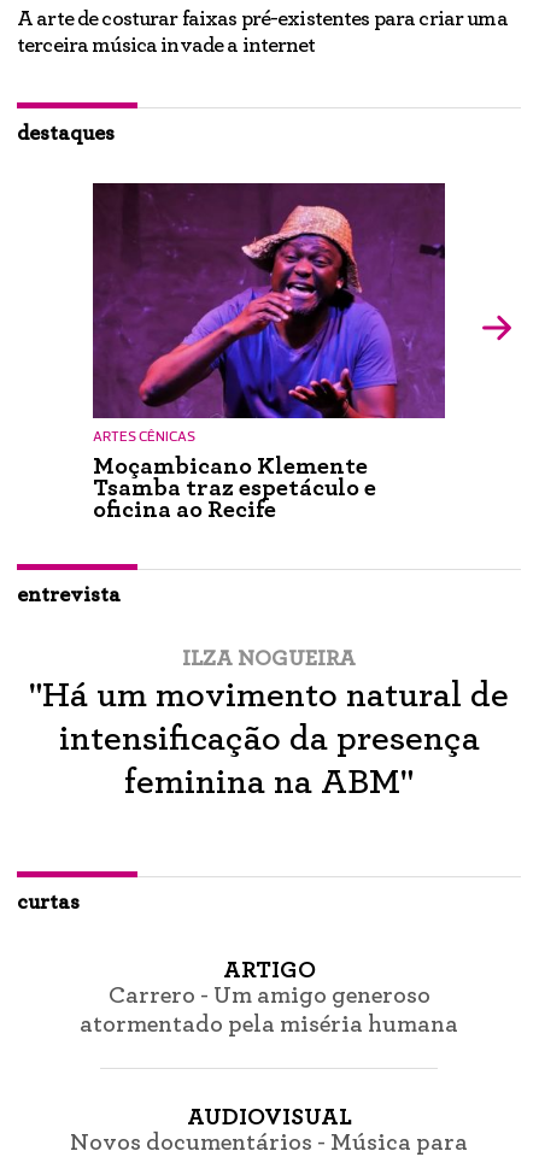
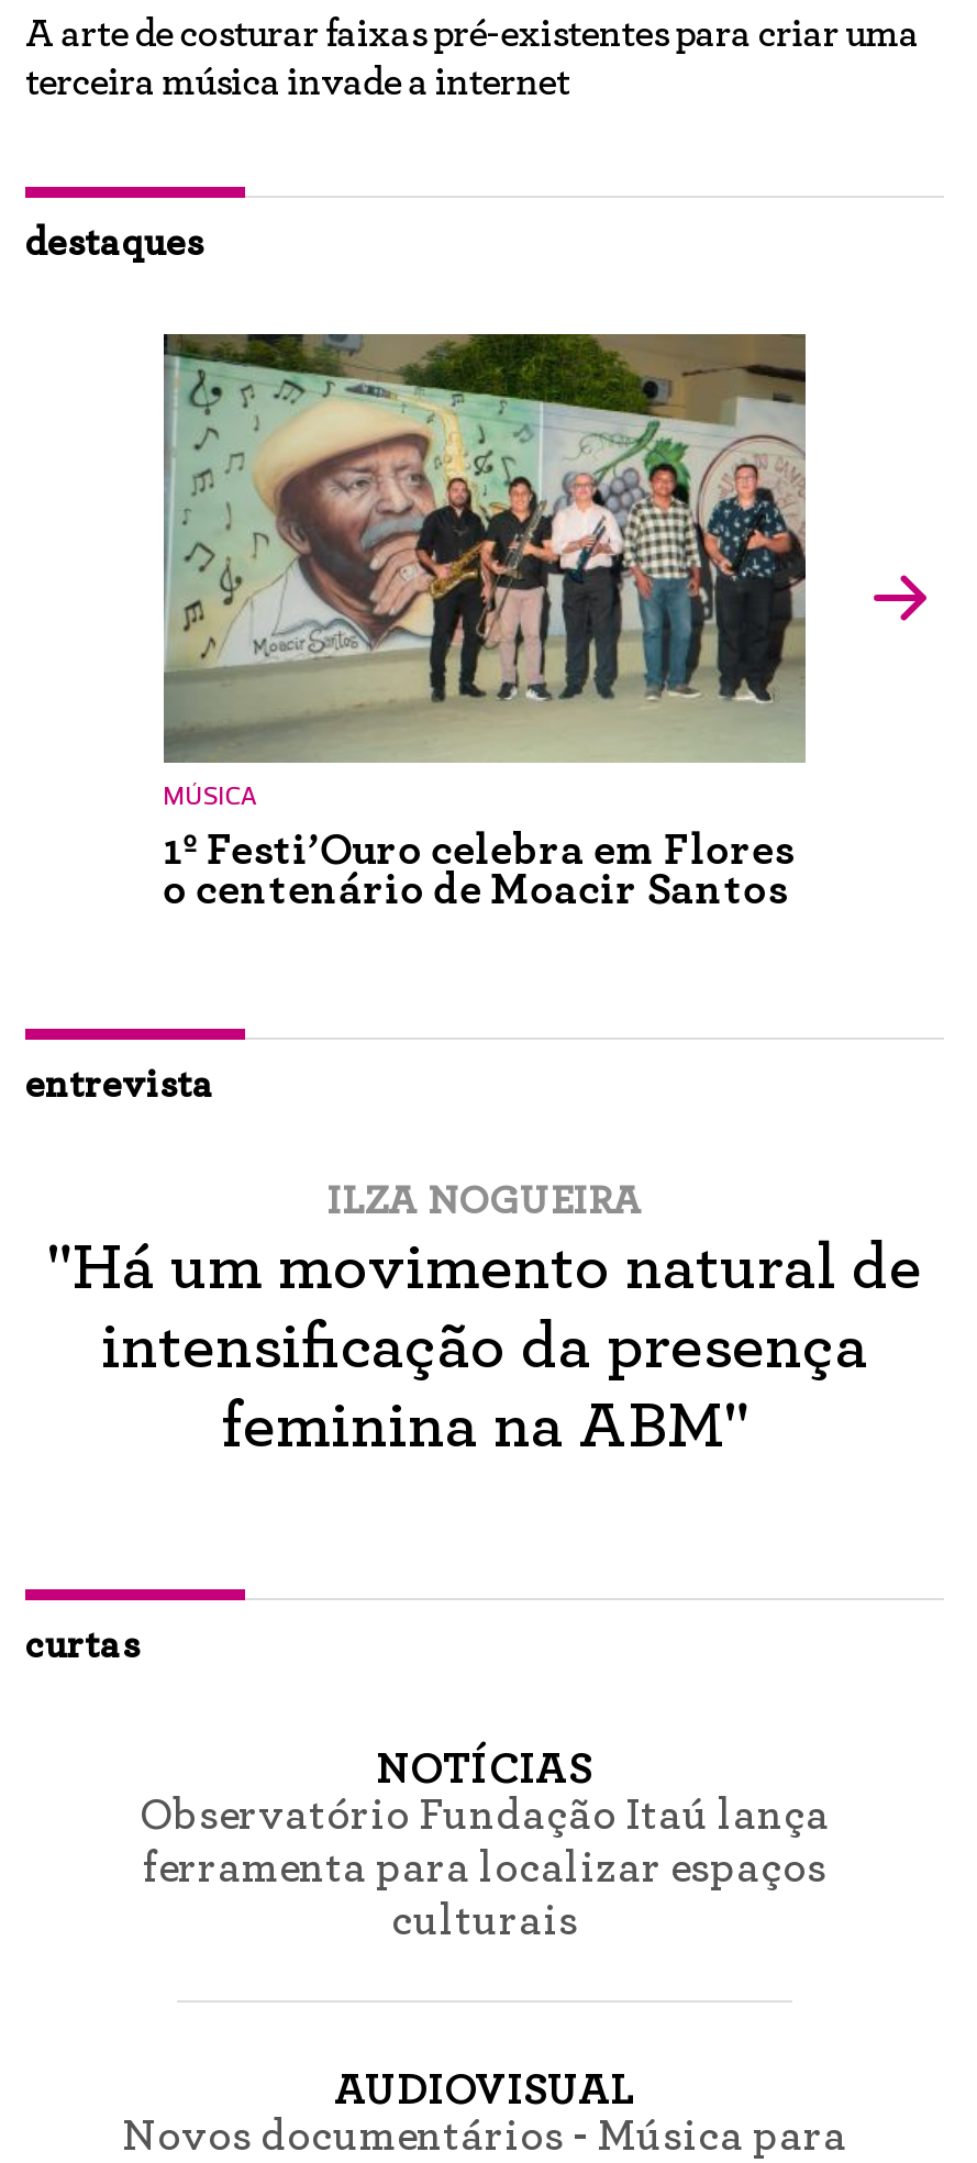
- [image]
- ARTES CÊNICAS
- Moçambicano Klemente
- Tsamba traz espetáculo e
- oficina ao Recife
+ [image]
+ MÚSICA
+ 1º Festi’Ouro celebra em Flores
+ o centenário de Moacir Santos

- ARTIGO
- Carrero - Um amigo generoso
- atormentado pela miséria humana
+ NOTÍCIAS
+ Observatório Fundação Itaú lança
+ ferramenta para localizar espaços
+ culturais
